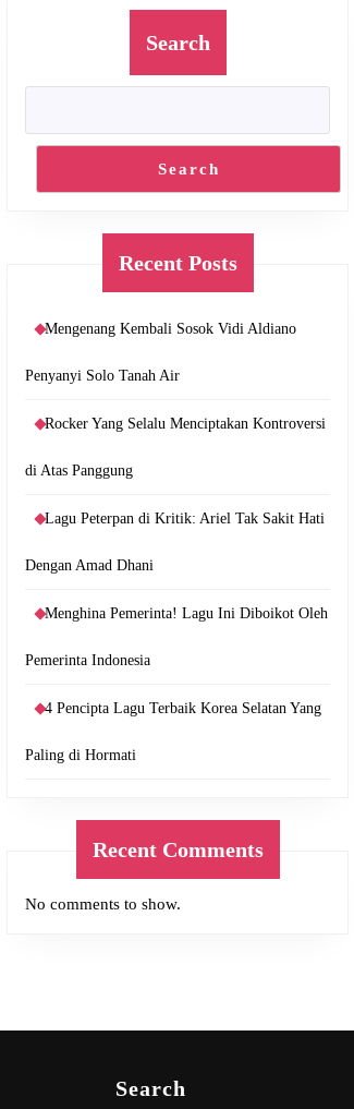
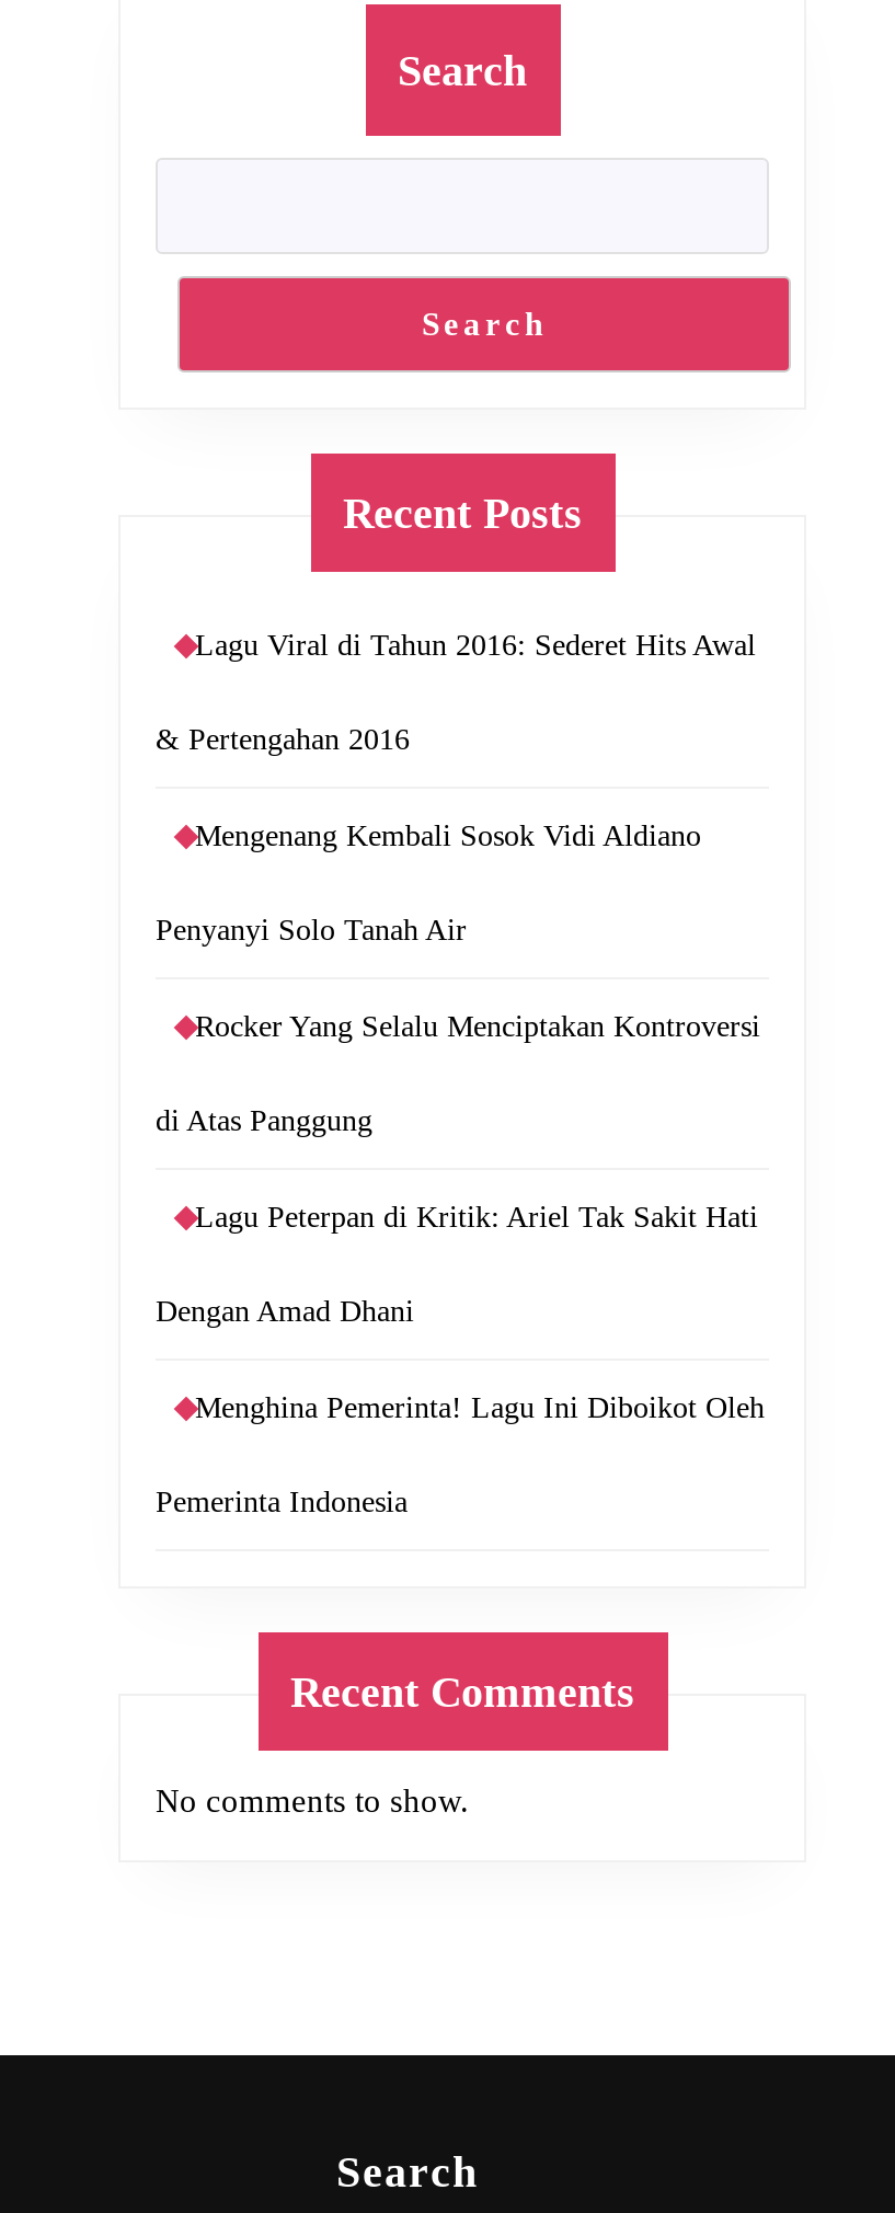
+ Lagu Viral di Tahun 2016: Sederet Hits Awal
+ & Pertengahan 2016

moved down: Mengenang Kembali Sosok Vidi Aldiano | Penyanyi Solo Tanah Air | Rocker Yang Selalu Menciptakan Kontroversi | di Atas Panggung | Lagu Peterpan di Kritik: Ariel Tak Sakit Hati | Dengan Amad Dhani | Menghina Pemerinta! Lagu Ini Diboikot Oleh | Pemerinta Indonesia

- 4 Pencipta Lagu Terbaik Korea Selatan Yang
- Paling di Hormati
